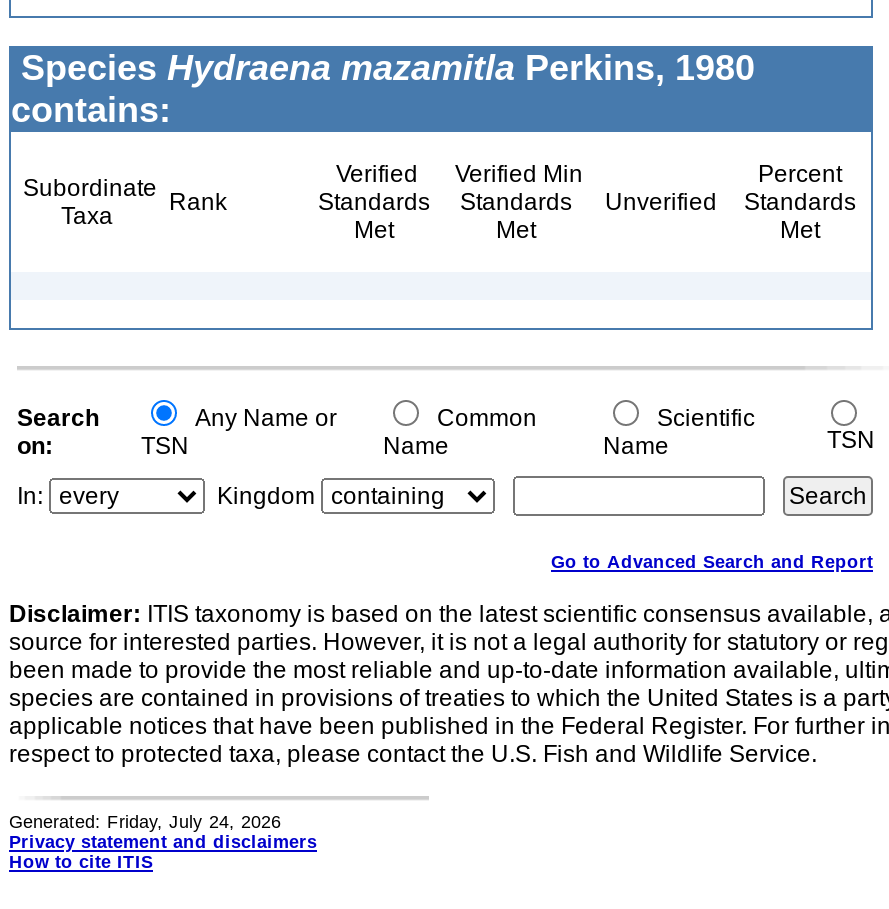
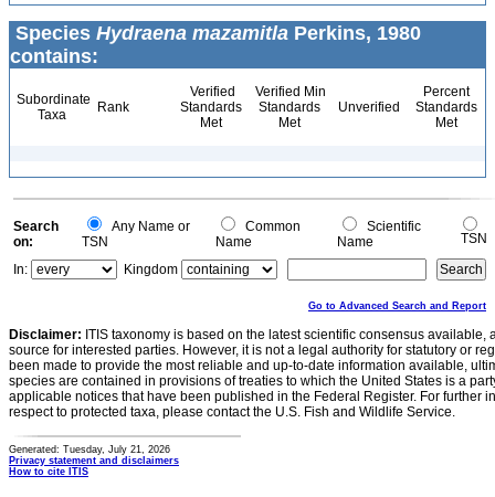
- Generated: Friday, July 24, 2026
+ Generated: Tuesday, July 21, 2026
